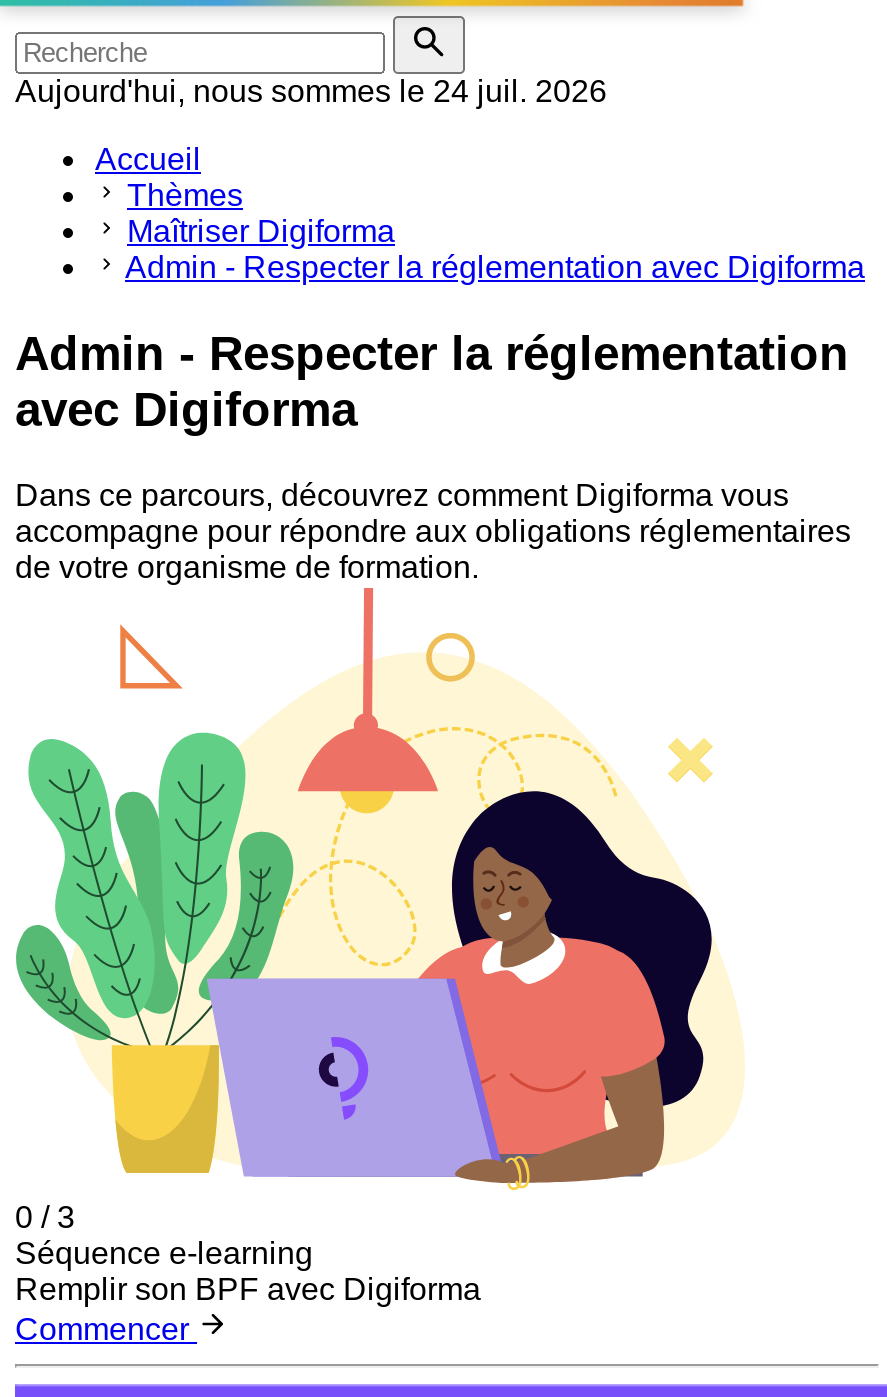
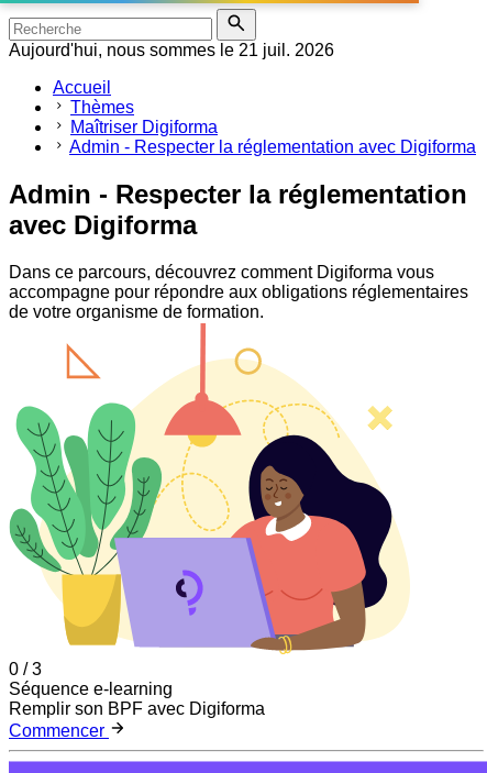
- Aujourd'hui, nous sommes le 24 juil. 2026
+ Aujourd'hui, nous sommes le 21 juil. 2026
